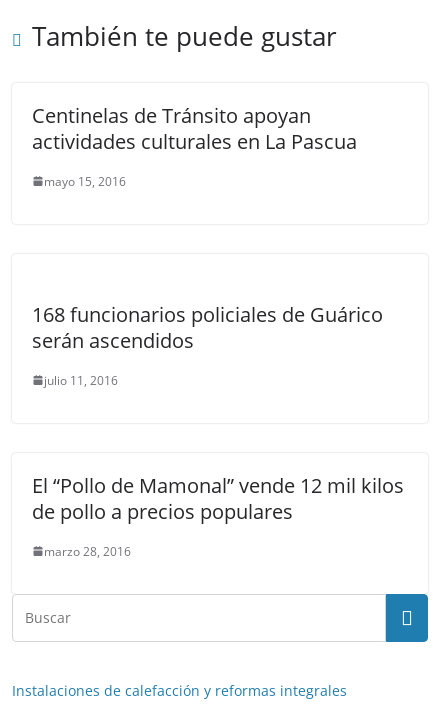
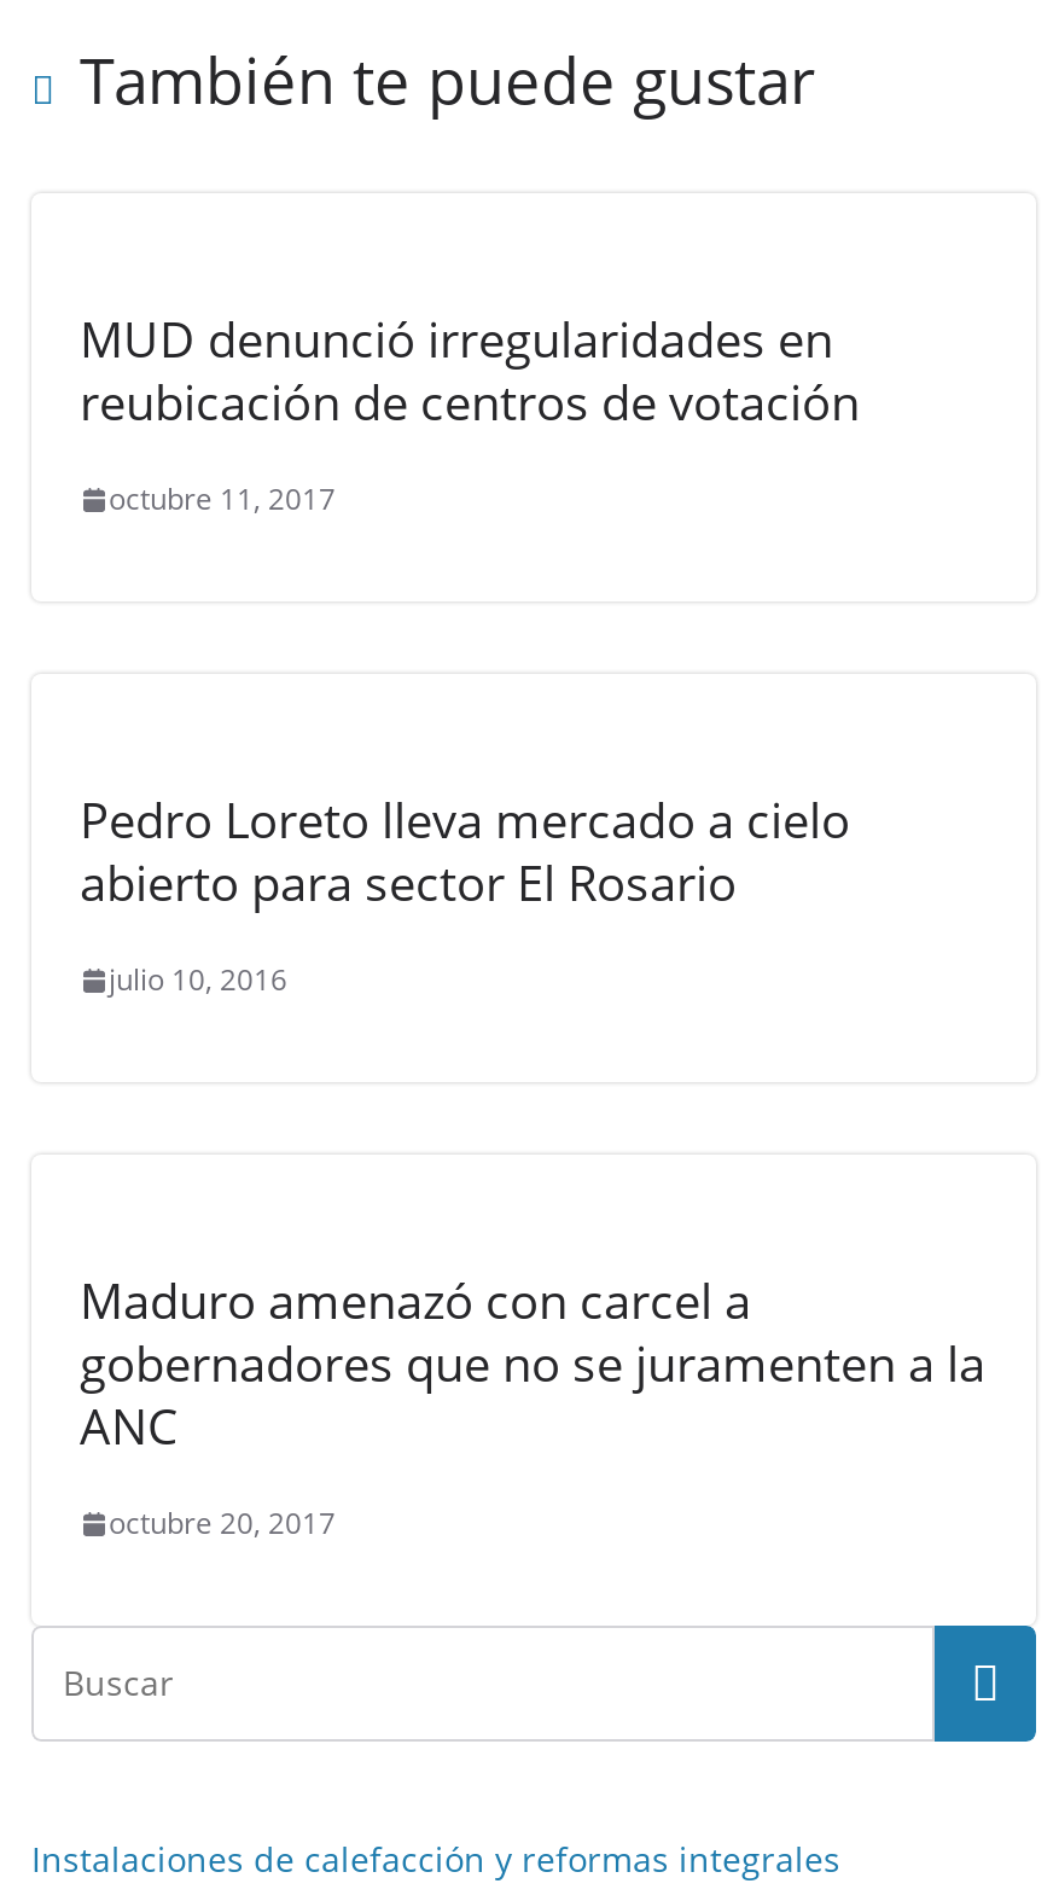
- Centinelas de Tránsito apoyan
- actividades culturales en La Pascua
+ MUD denunció irregularidades en
+ reubicación de centros de votación

- mayo 15, 2016
+ octubre 11, 2017

- 168 funcionarios policiales de Guárico
- serán ascendidos
+ Pedro Loreto lleva mercado a cielo
+ abierto para sector El Rosario

- julio 11, 2016
+ julio 10, 2016

- El “Pollo de Mamonal” vende 12 mil kilos
- de pollo a precios populares
+ Maduro amenazó con carcel a
+ gobernadores que no se juramenten a la
+ ANC

- marzo 28, 2016
+ octubre 20, 2017
